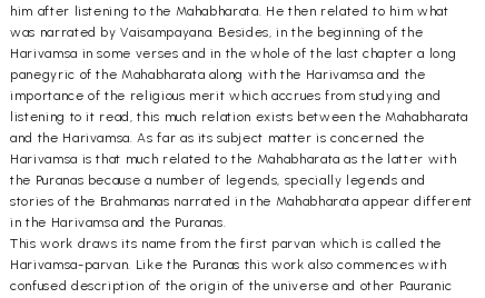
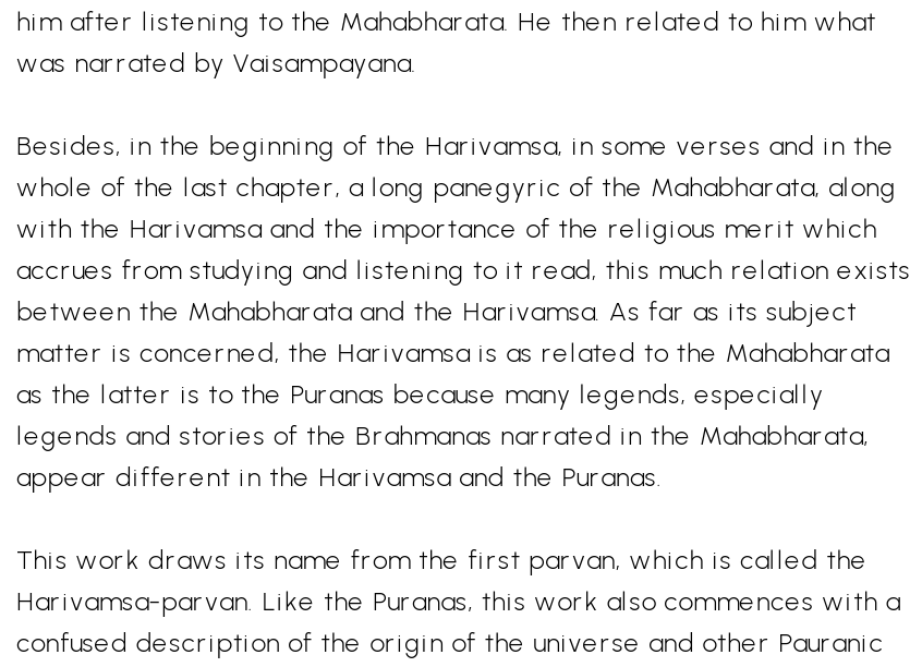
- was narrated by Vaisampayana. Besides, in the beginning of the
- Harivamsa in some verses and in the whole of the last chapter a long
- panegyric of the Mahabharata along with the Harivamsa and the
- importance of the religious merit which accrues from studying and
- listening to it read, this much relation exists between the Mahabharata
- and the Harivamsa. As far as its subject matter is concerned the
- Harivamsa is that much related to the Mahabharata as the latter with
- the Puranas because a number of legends, specially legends and
- stories of the Brahmanas narrated in the Mahabharata appear different
- in the Harivamsa and the Puranas.
- This work draws its name from the first parvan which is called the
- Harivamsa-parvan. Like the Puranas this work also commences with
+ was narrated by Vaisampayana.
+ Besides, in the beginning of the Harivamsa, in some verses and in the
+ whole of the last chapter, a long panegyric of the Mahabharata, along
+ with the Harivamsa and the importance of the religious merit which
+ accrues from studying and listening to it read, this much relation exists
+ between the Mahabharata and the Harivamsa. As far as its subject
+ matter is concerned, the Harivamsa is as related to the Mahabharata
+ as the latter is to the Puranas because many legends, especially
+ legends and stories of the Brahmanas narrated in the Mahabharata,
+ appear different in the Harivamsa and the Puranas.
+ This work draws its name from the first parvan, which is called the
+ Harivamsa-parvan. Like the Puranas, this work also commences with a
